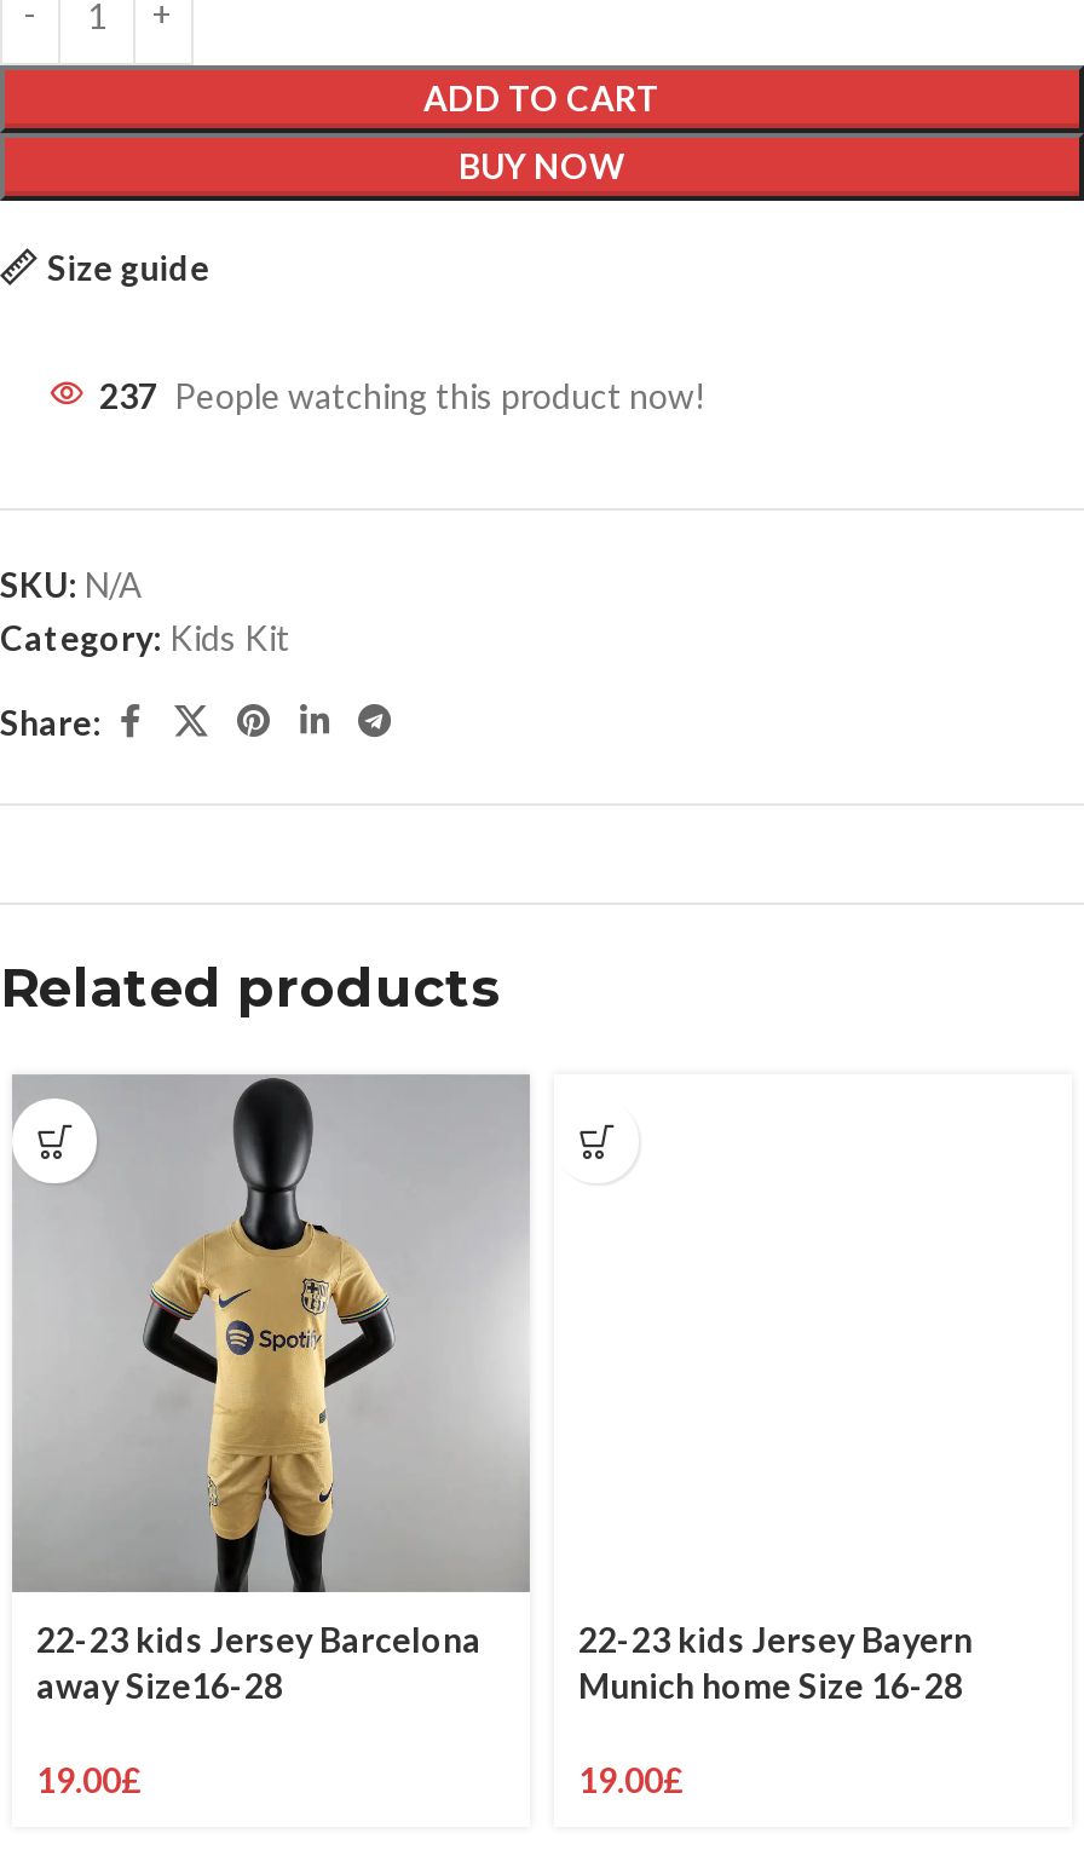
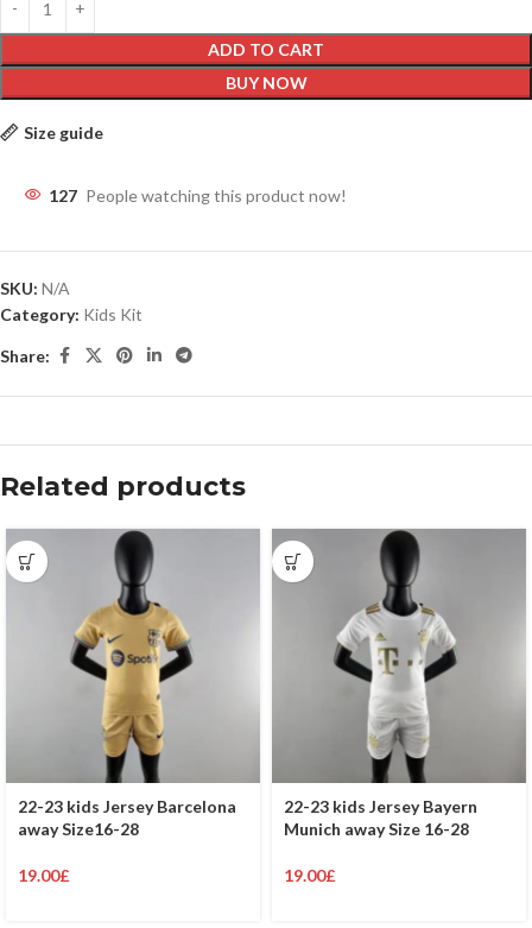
- 237 People watching this product now!
+ 127 People watching this product now!

+ [image]

- Munich home Size 16-28
+ Munich away Size 16-28
